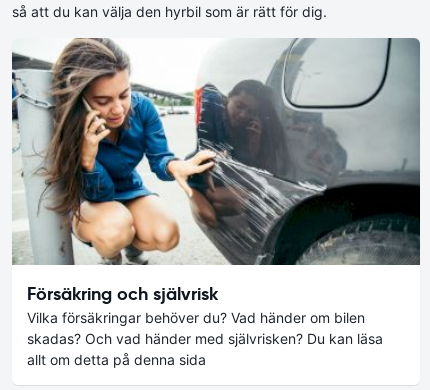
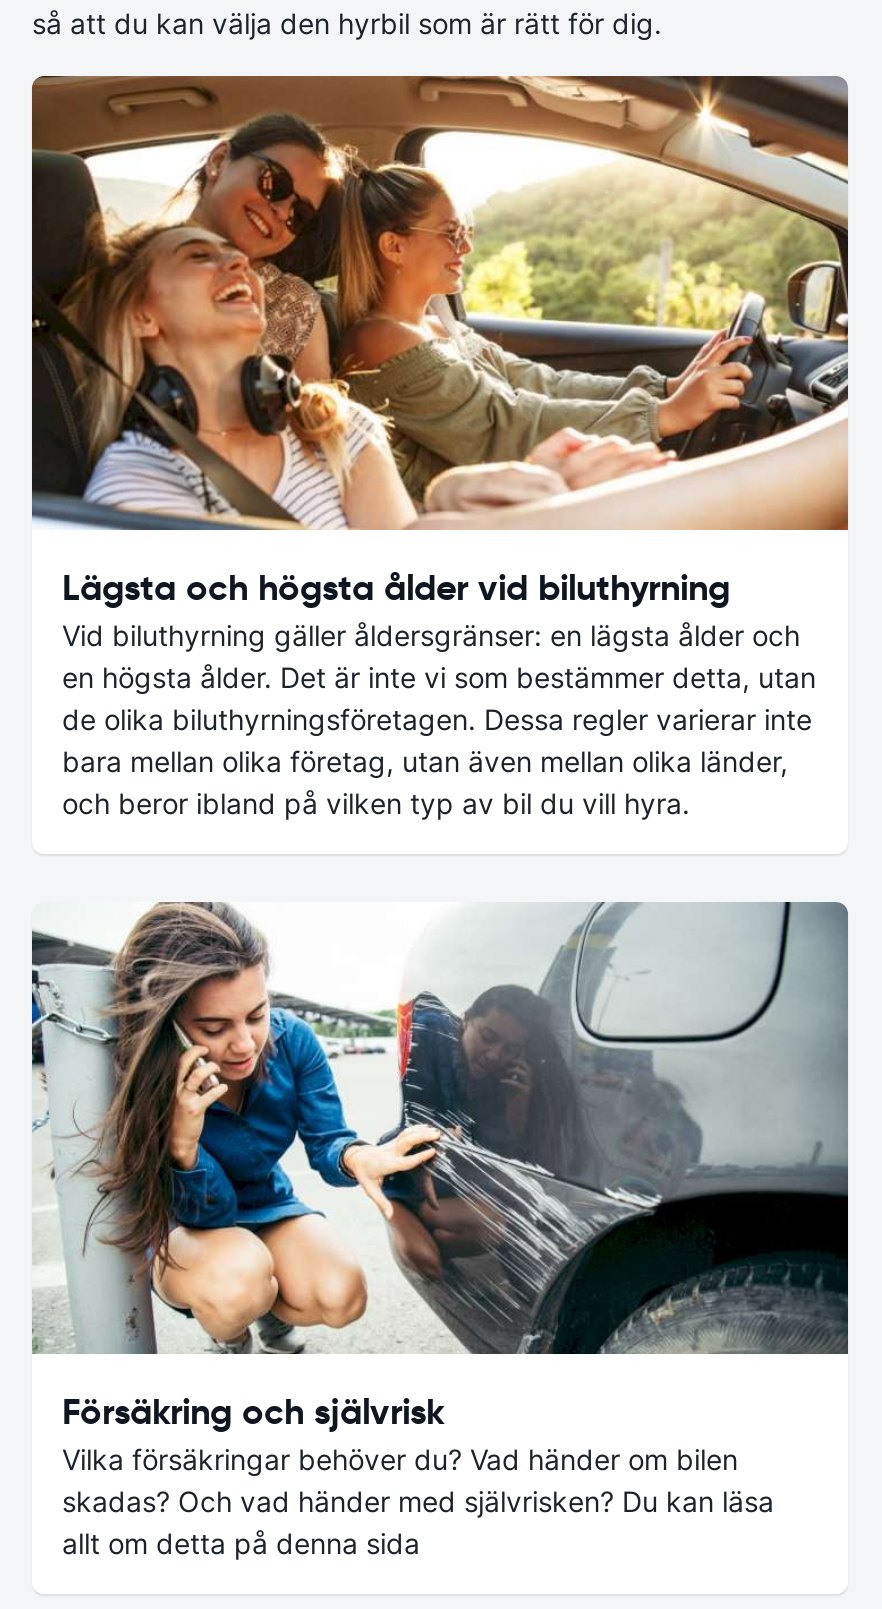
+ [image]
+ Lägsta och högsta ålder vid biluthyrning
+ Vid biluthyrning gäller åldersgränser: en lägsta ålder och
+ en högsta ålder. Det är inte vi som bestämmer detta, utan
+ de olika biluthyrningsföretagen. Dessa regler varierar inte
+ bara mellan olika företag, utan även mellan olika länder,
+ och beror ibland på vilken typ av bil du vill hyra.
